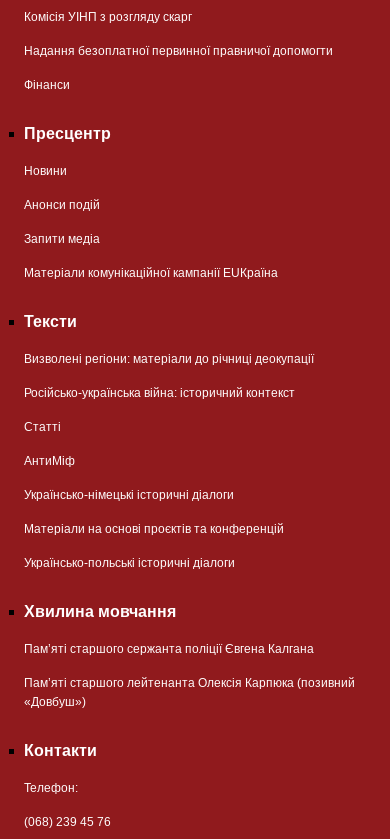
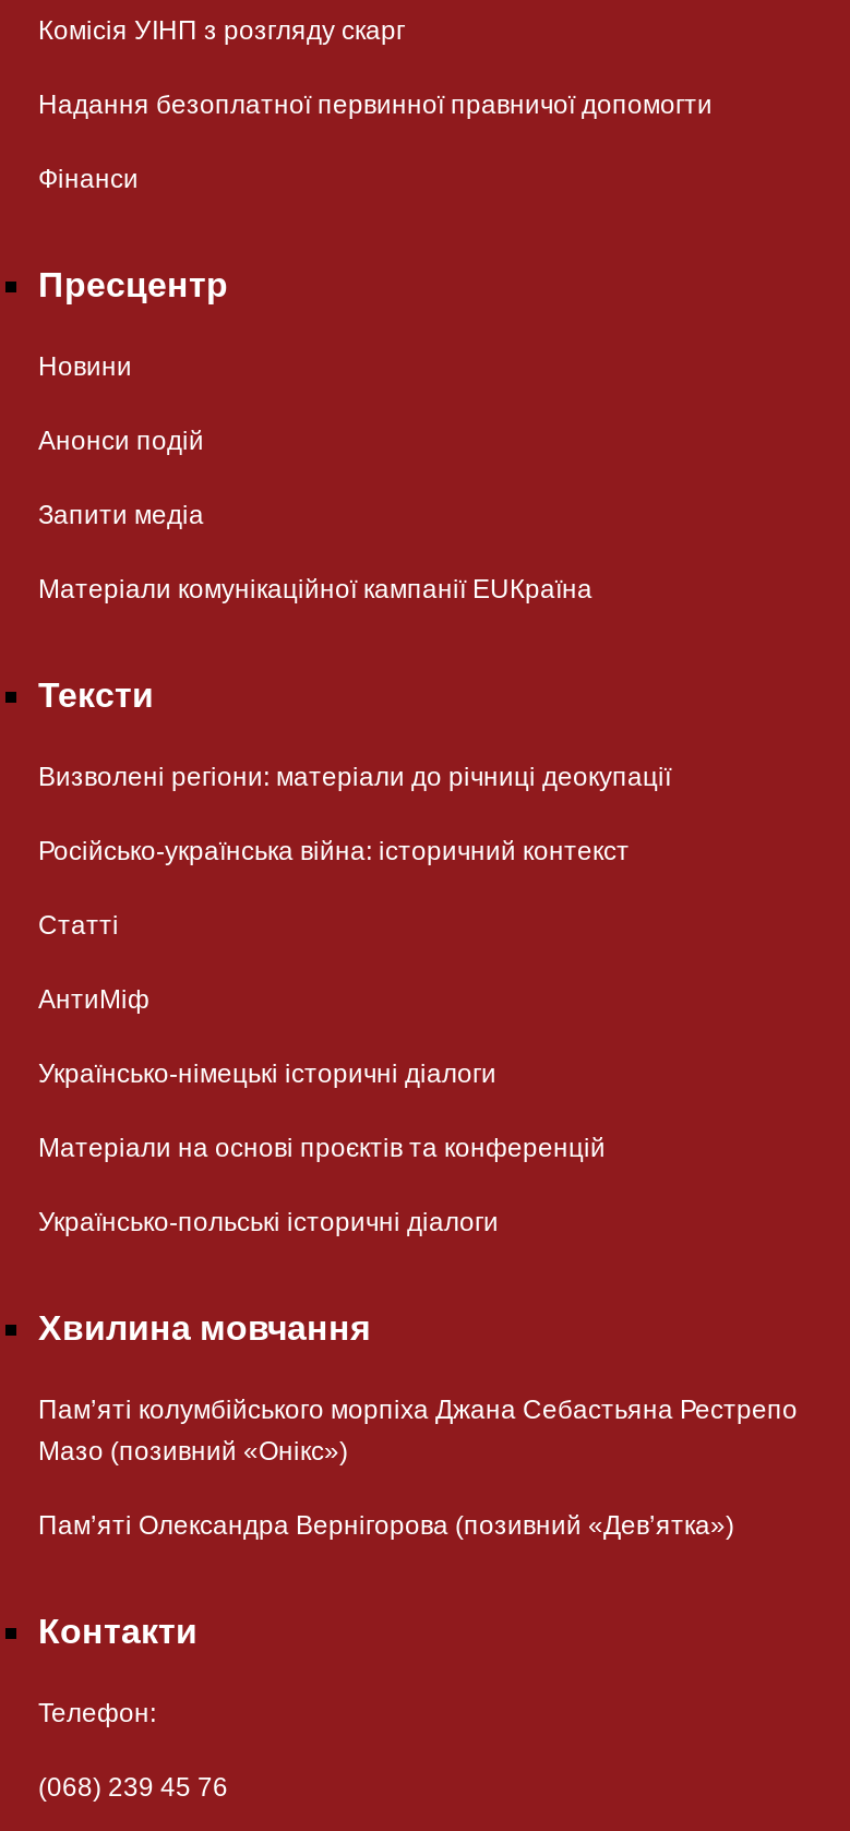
- Пам’яті старшого сержанта поліції Євгена Калгана
+ Пам’яті колумбійського морпіха Джана Себастьяна Рестрепо
+ Мазо (позивний «Онікс»)

- Пам’яті старшого лейтенанта Олексія Карпюка (позивний
- «Довбуш»)
+ Пам’яті Олександра Вернігорова (позивний «Дев’ятка»)
